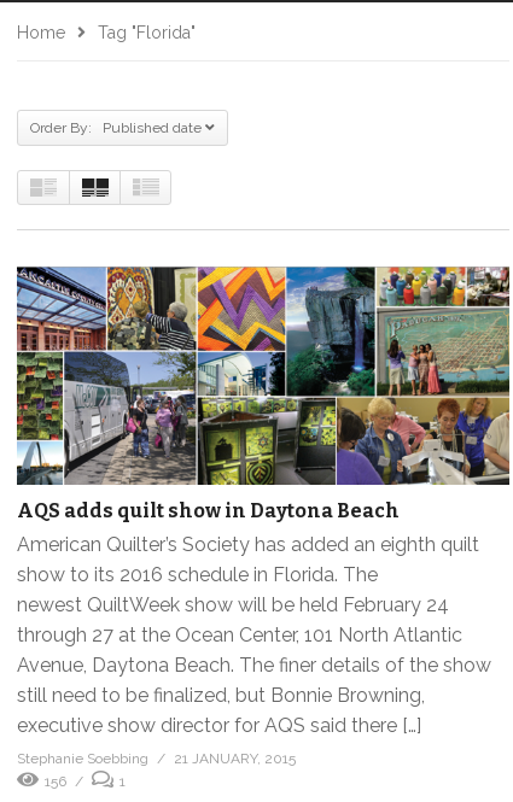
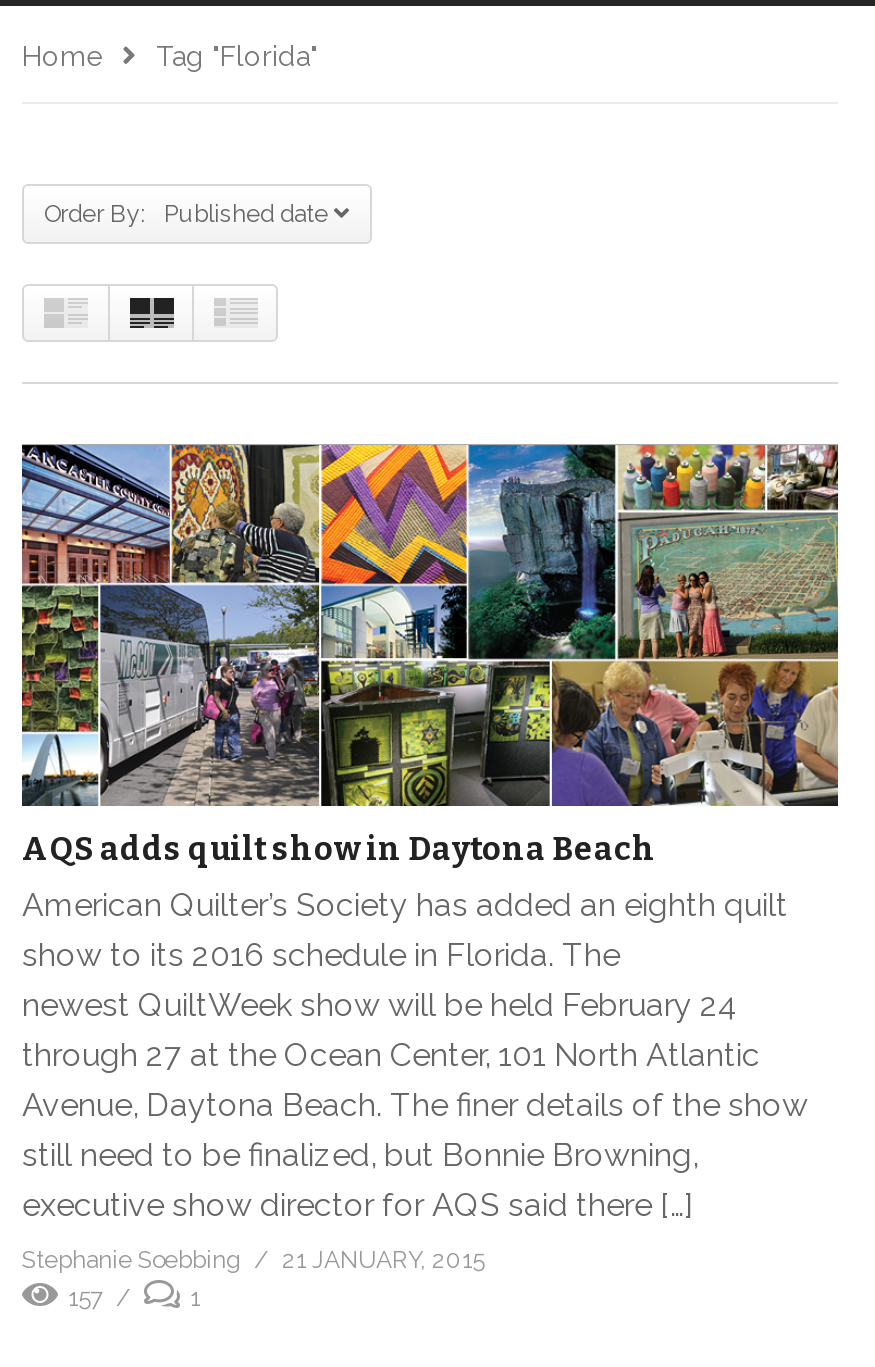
- 156
+ 157
